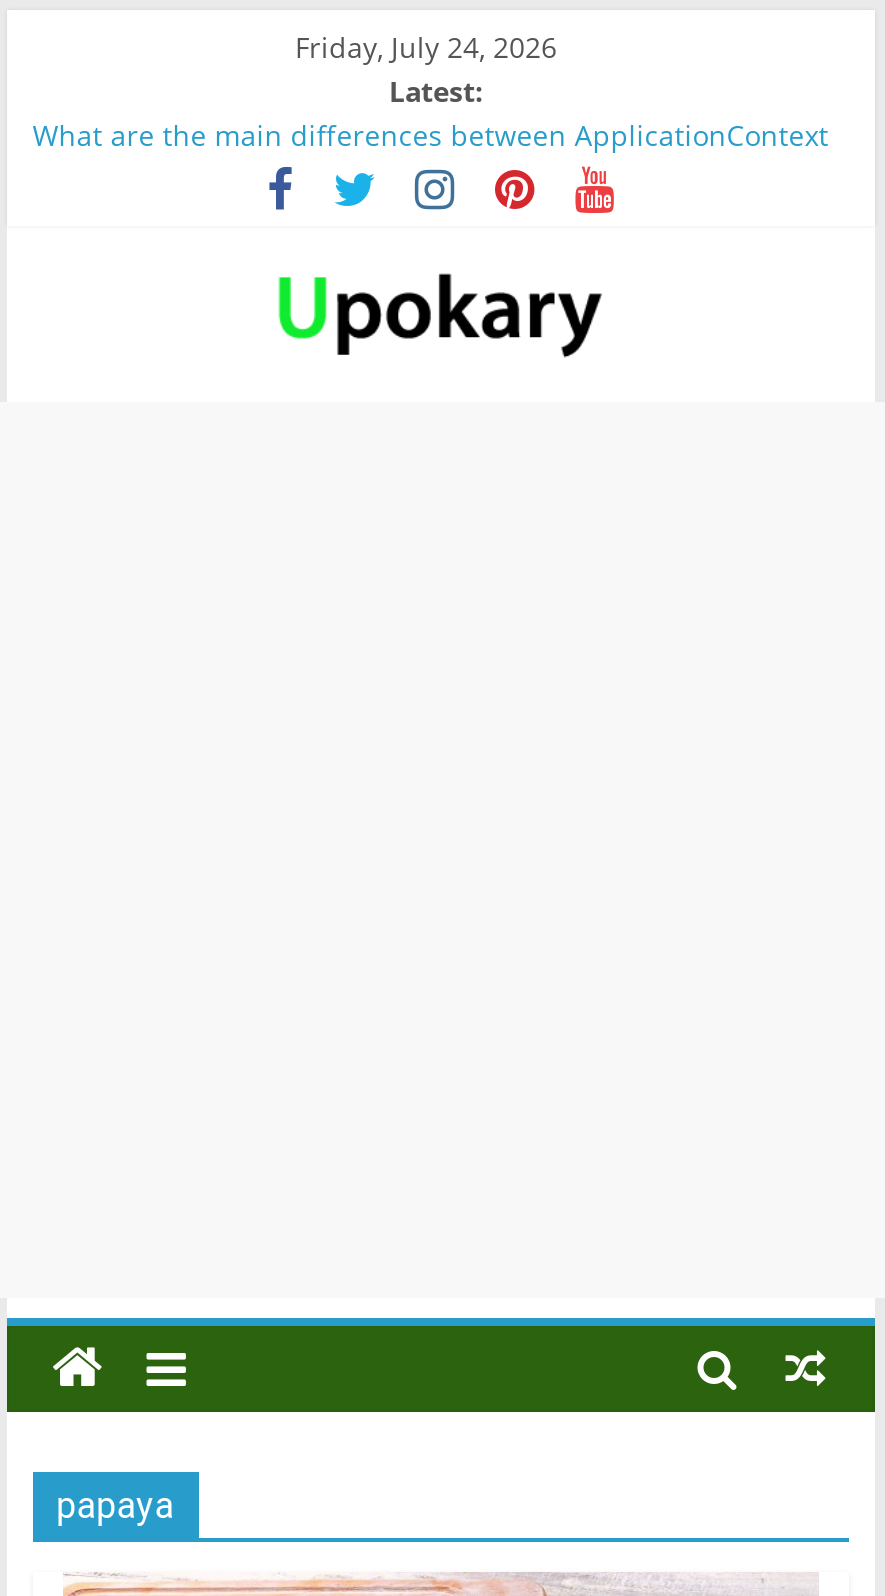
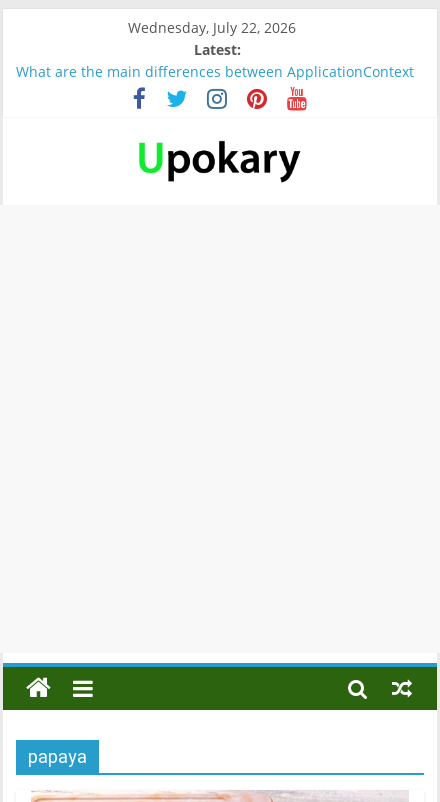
- Friday, July 24, 2026
+ Wednesday, July 22, 2026
